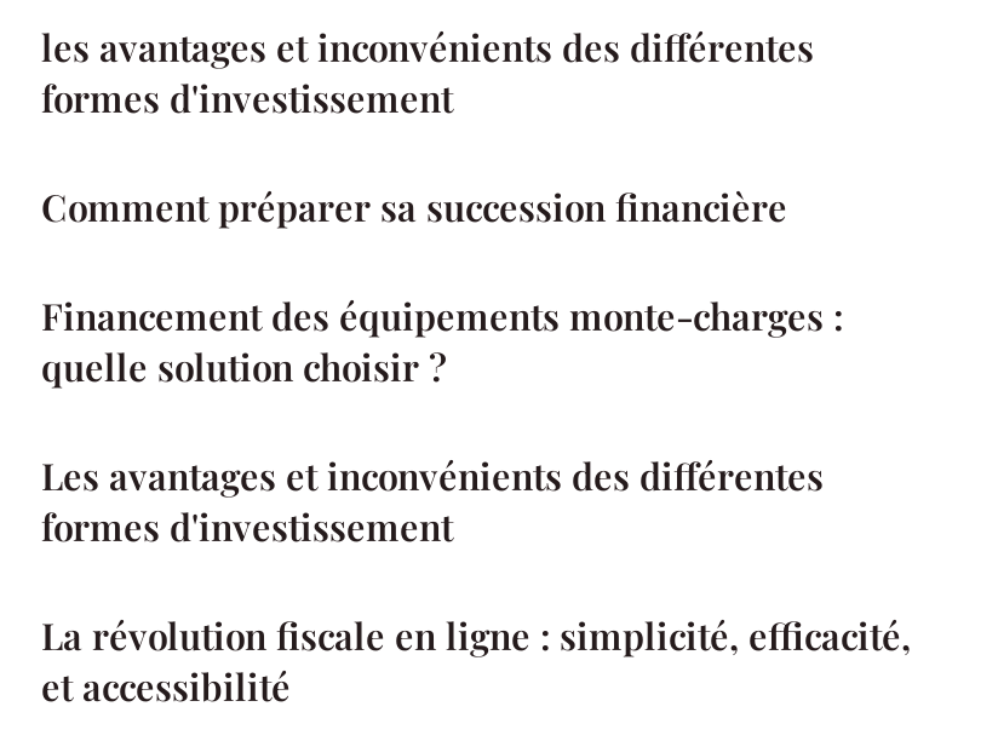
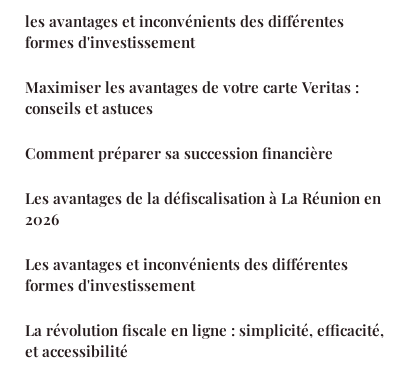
+ Maximiser les avantages de votre carte Veritas :
+ conseils et astuces

- Financement des équipements monte-charges :
- quelle solution choisir ?
+ Les avantages de la défiscalisation à La Réunion en
+ 2026
